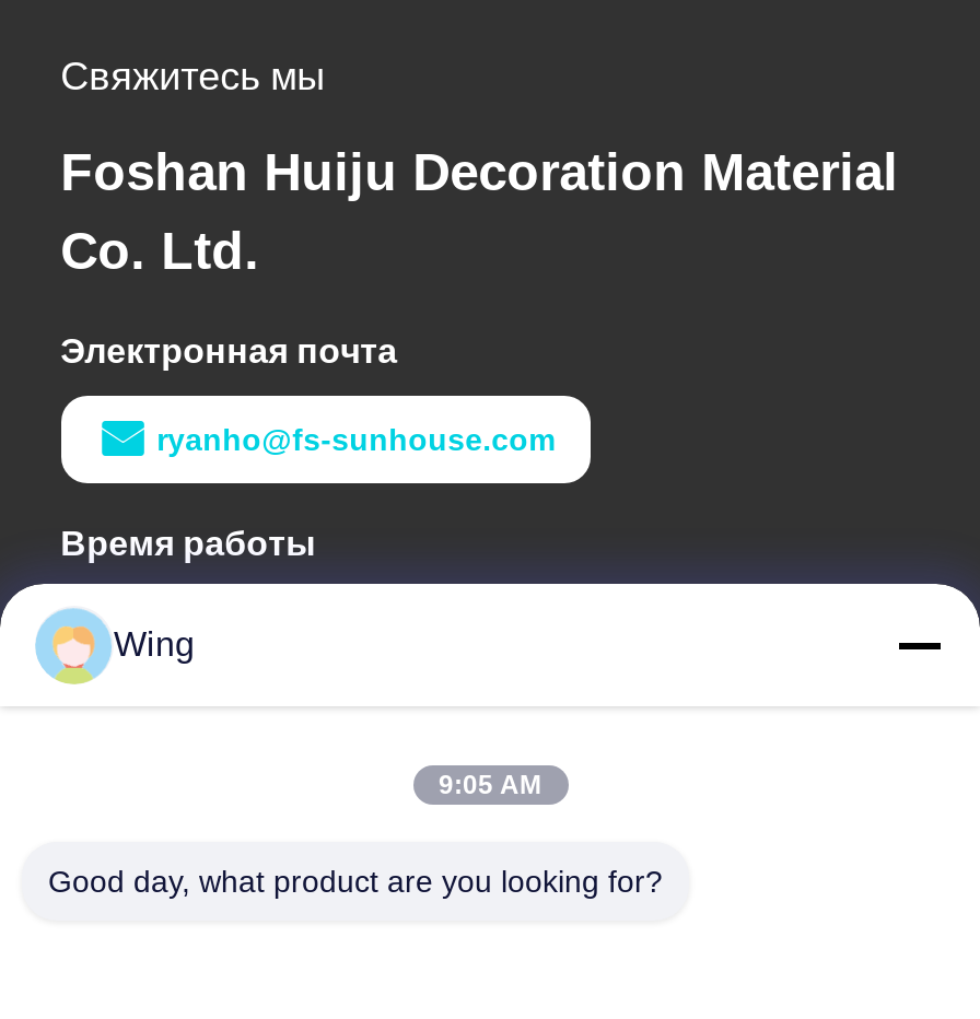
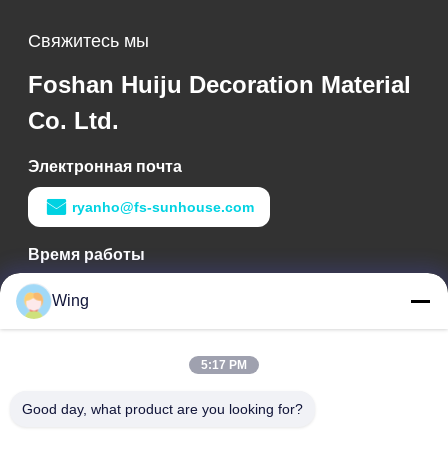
- 9:05 AM
+ 5:17 PM
